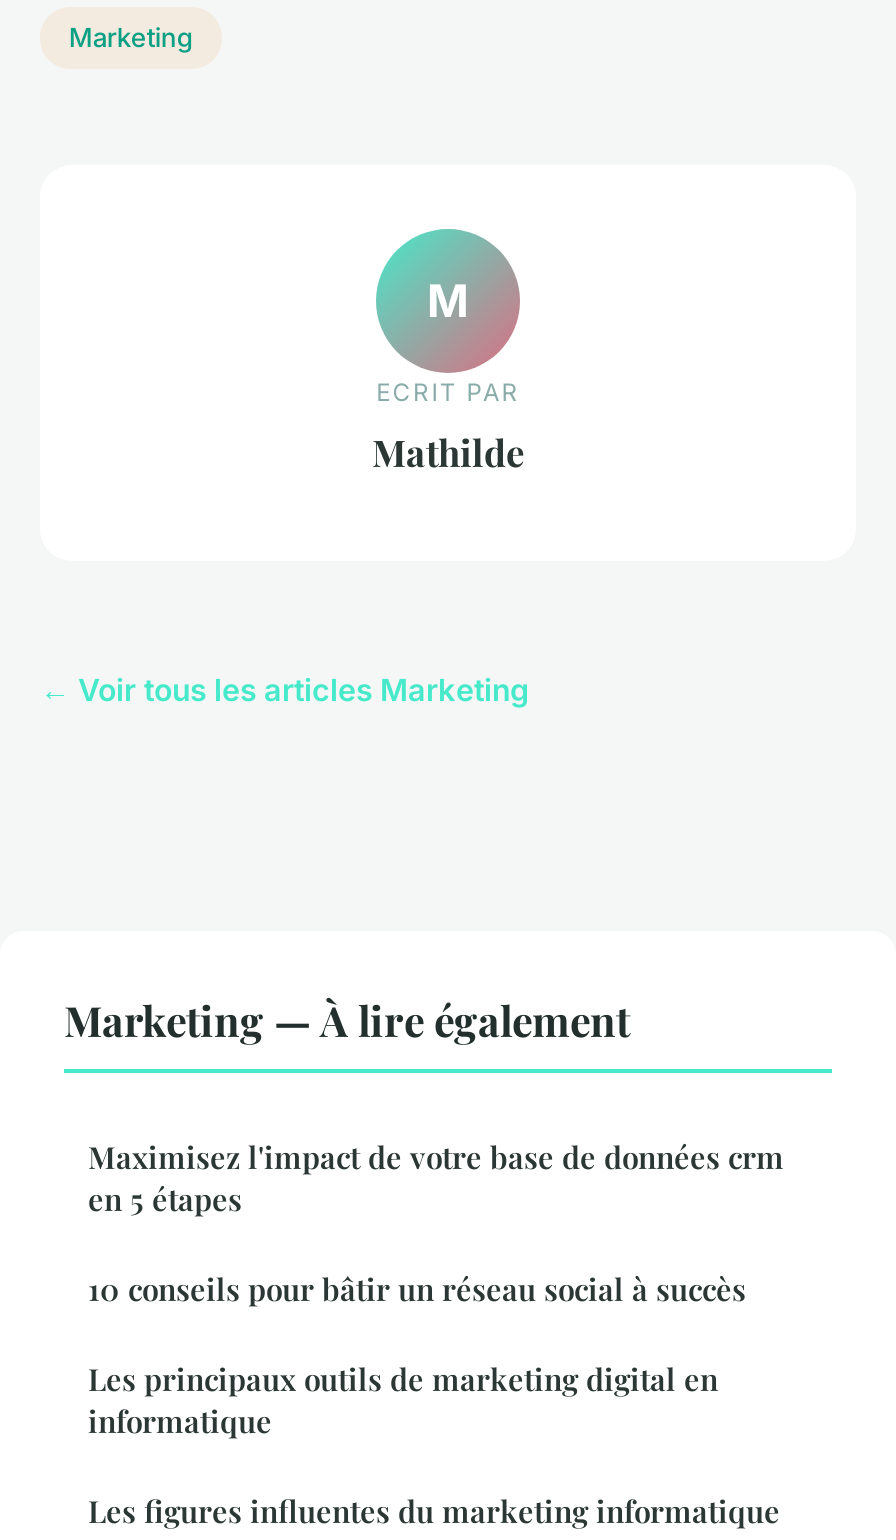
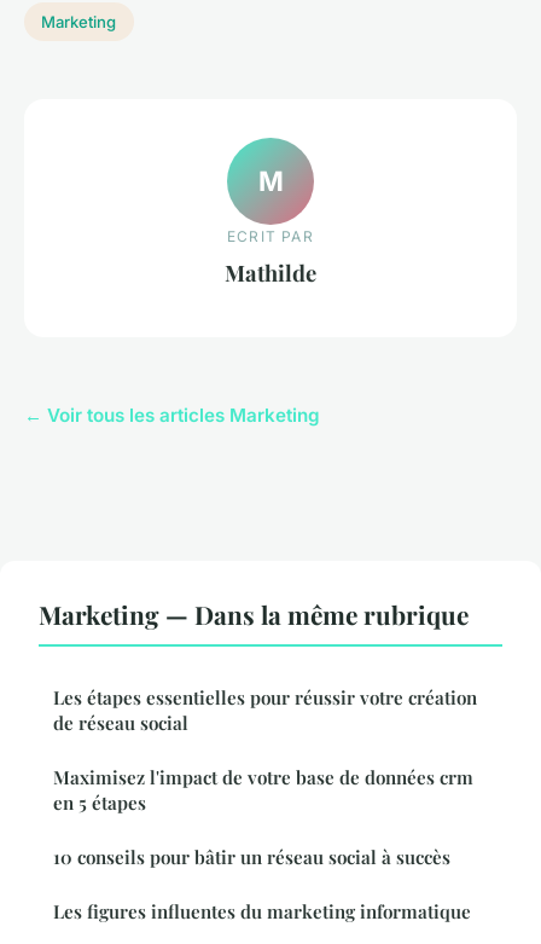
- Marketing — À lire également
+ Marketing — Dans la même rubrique
+ Les étapes essentielles pour réussir votre création
+ de réseau social

moved down: Maximisez l'impact de votre base de données crm | en 5 étapes | 10 conseils pour bâtir un réseau social à succès

- Les principaux outils de marketing digital en
- informatique
